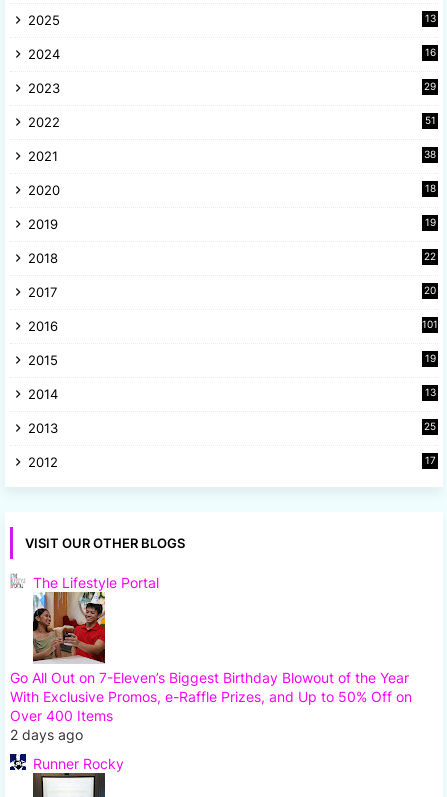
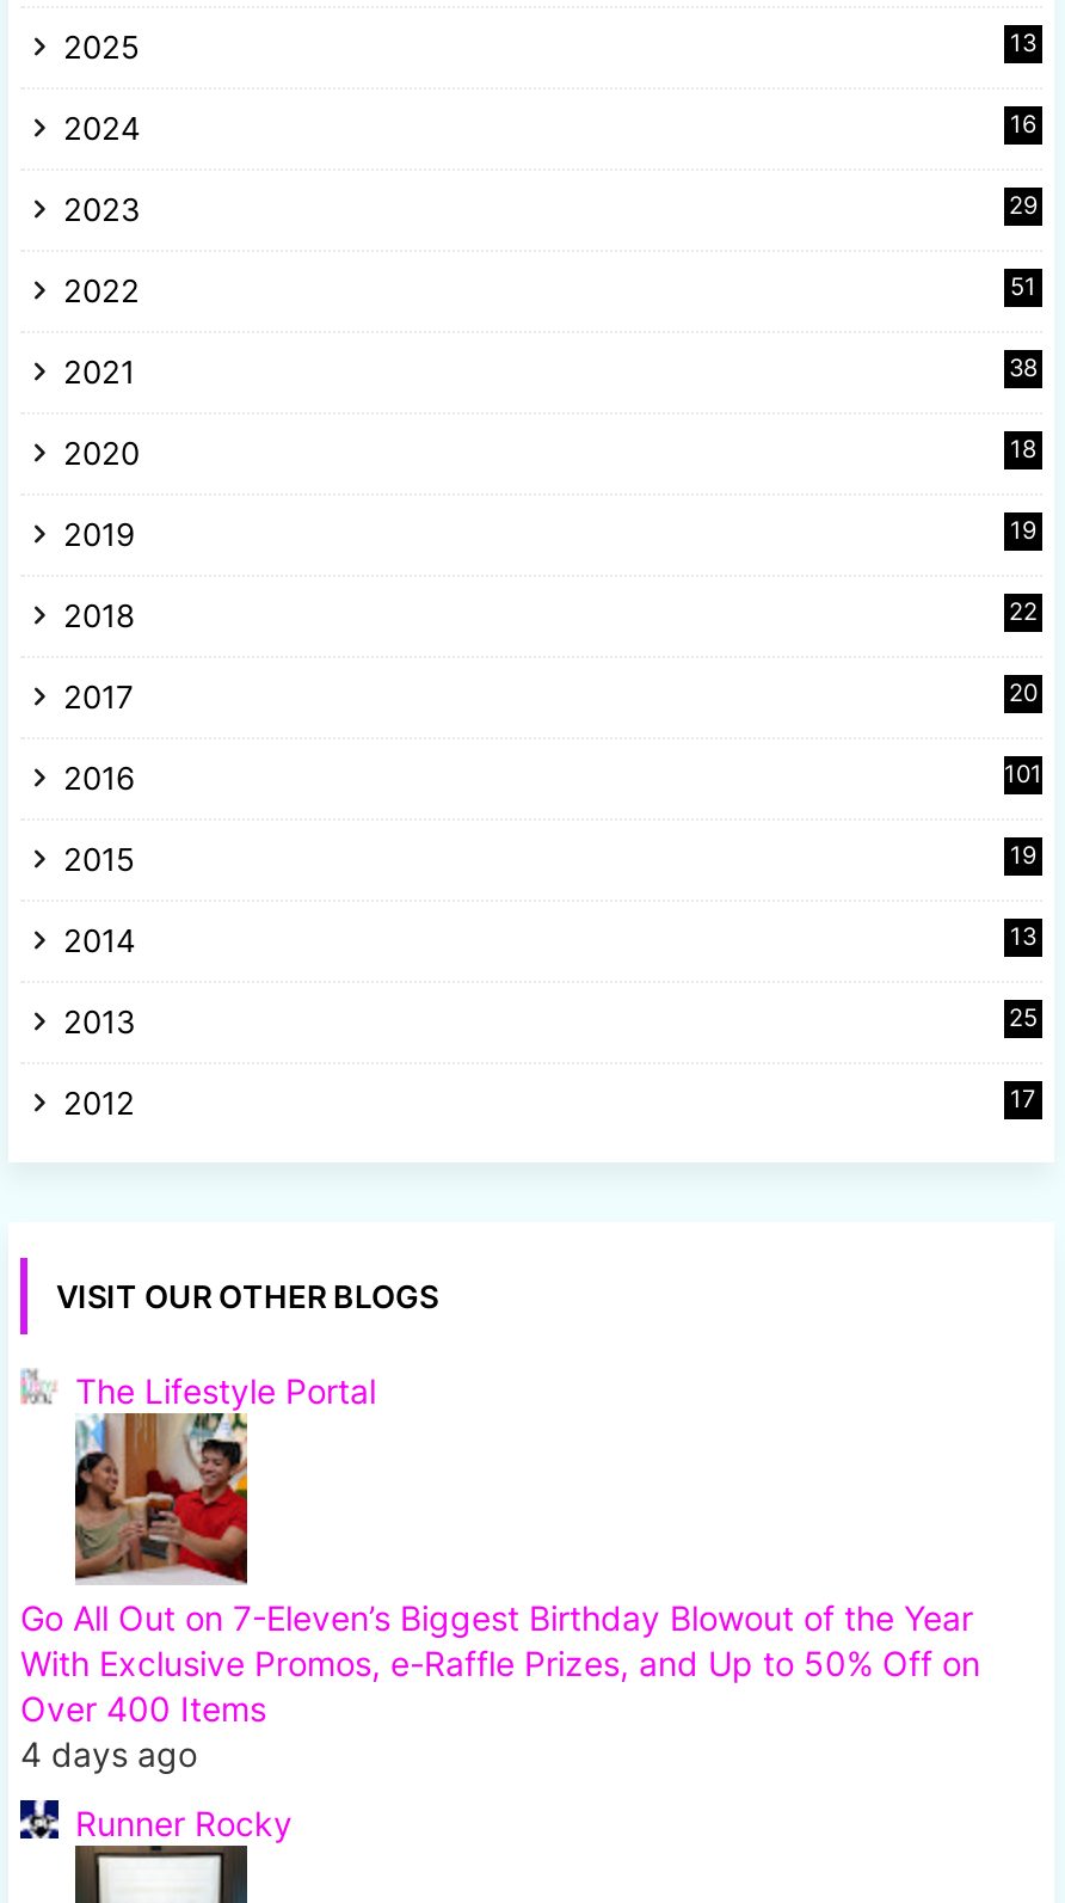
- 2 days ago
+ 4 days ago
